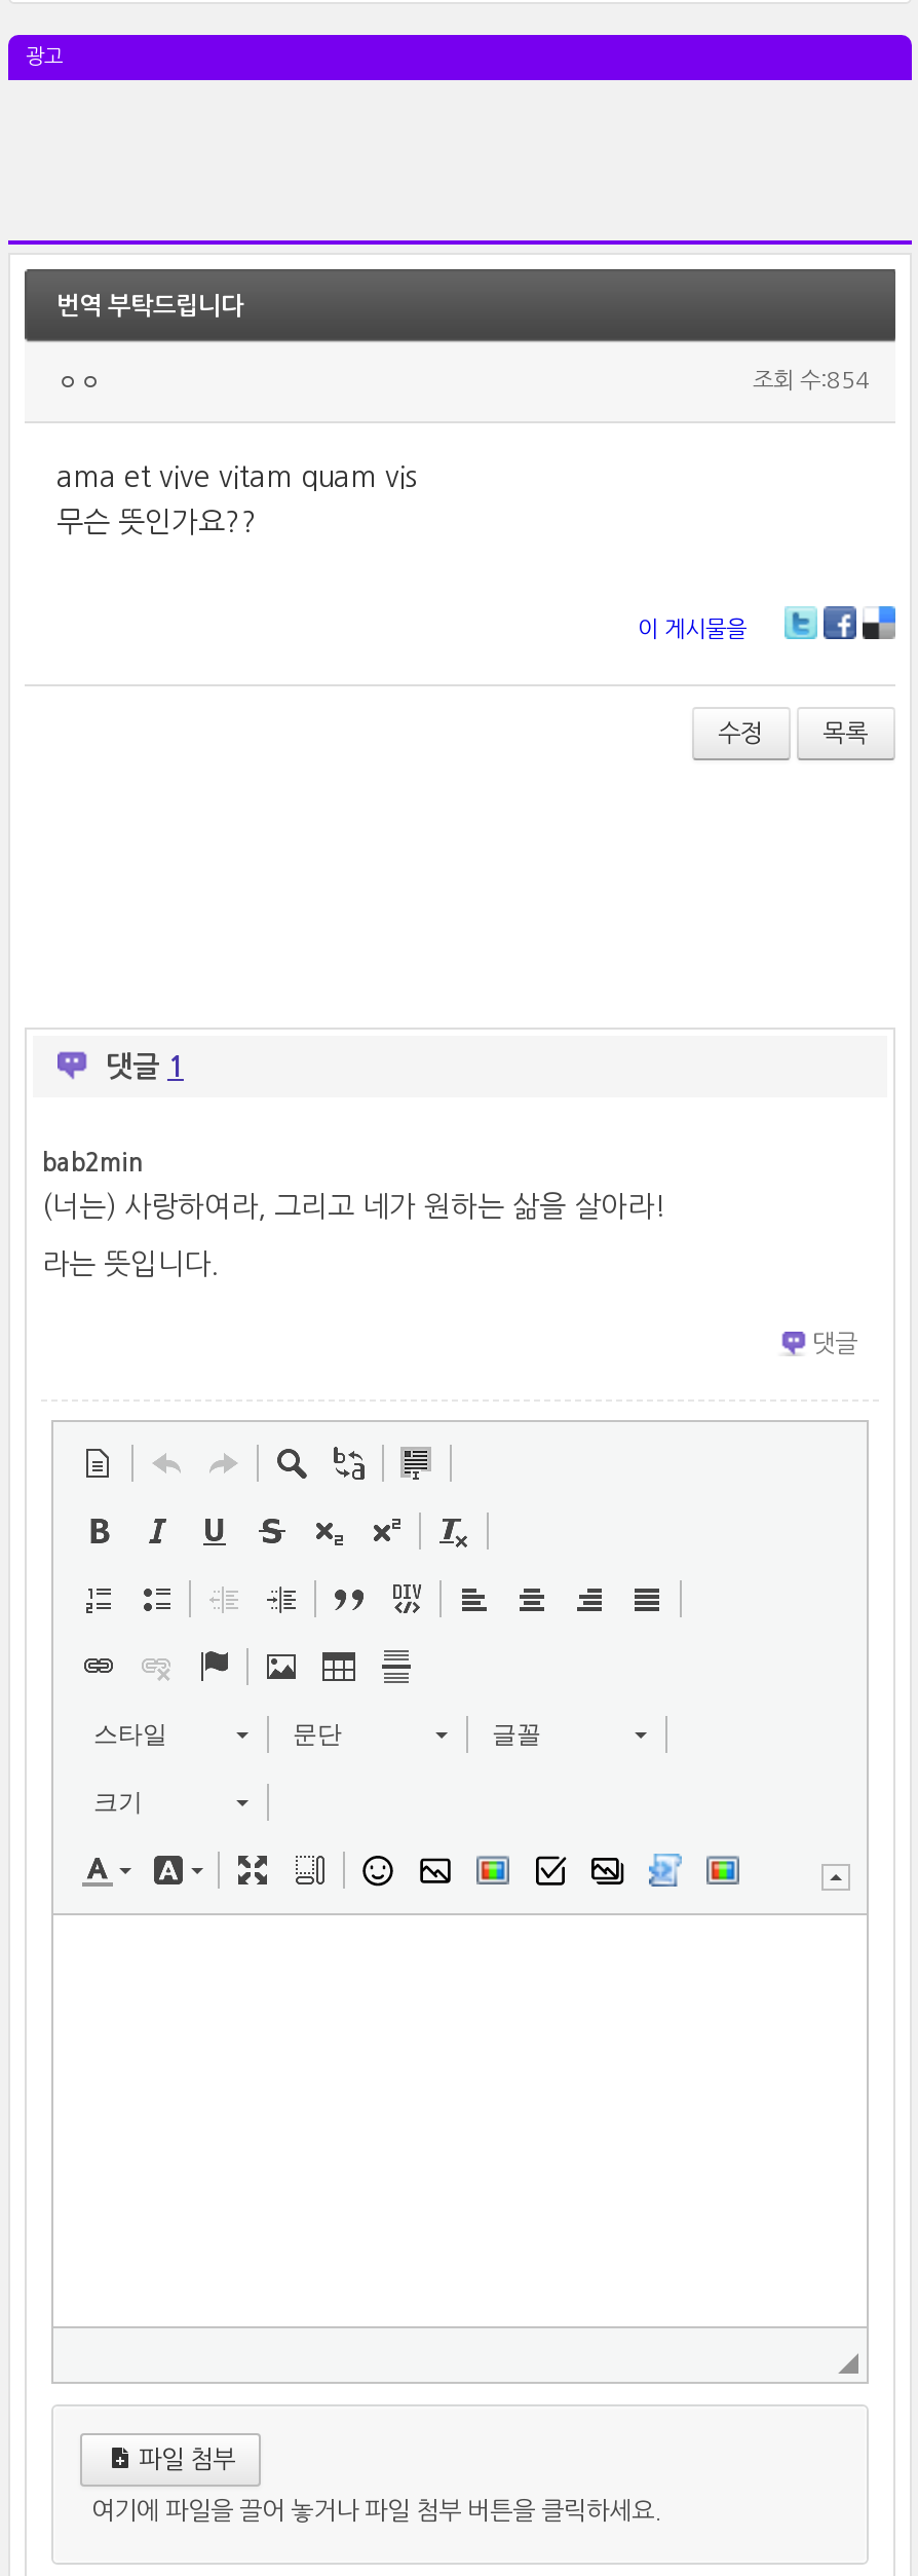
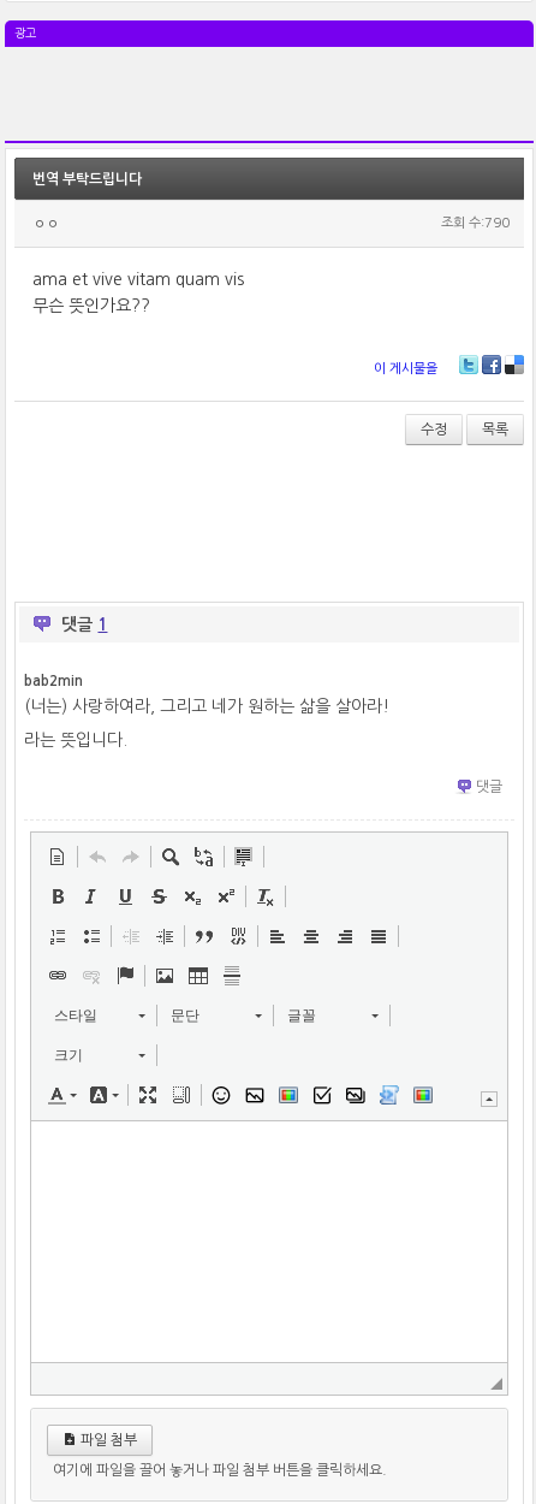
- 조회 수:854
+ 조회 수:790
